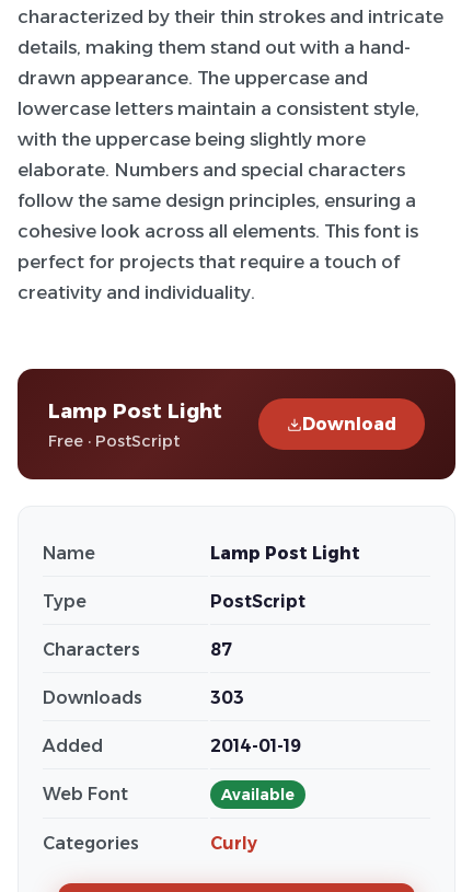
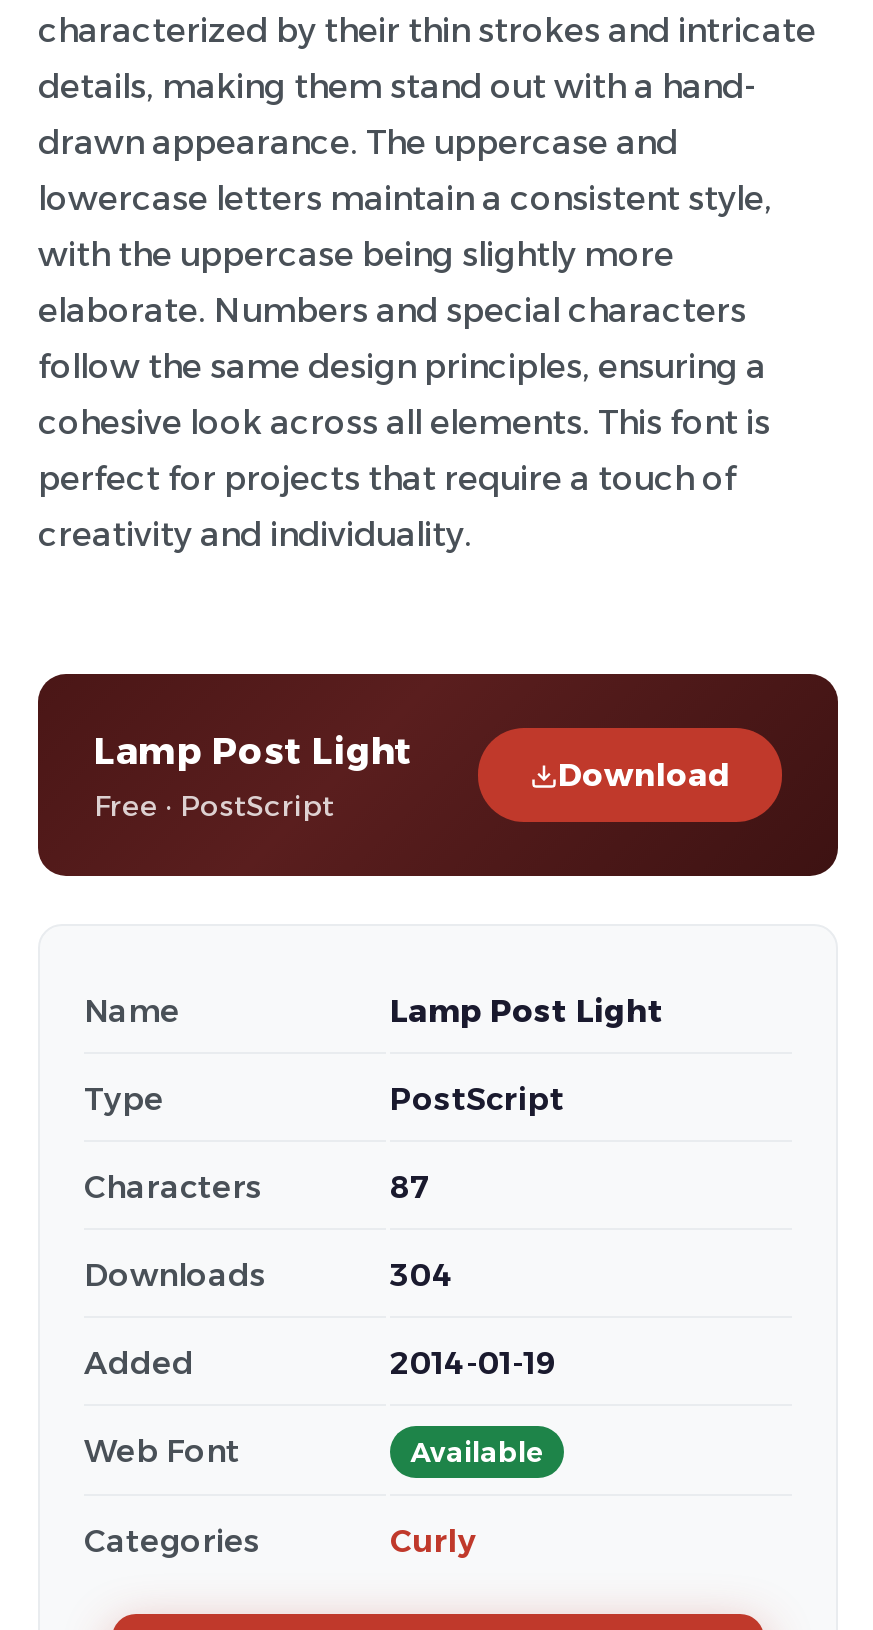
- 303
+ 304
